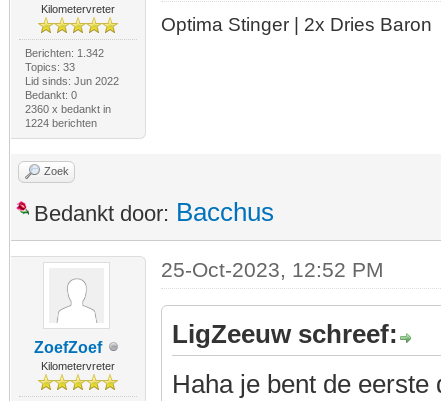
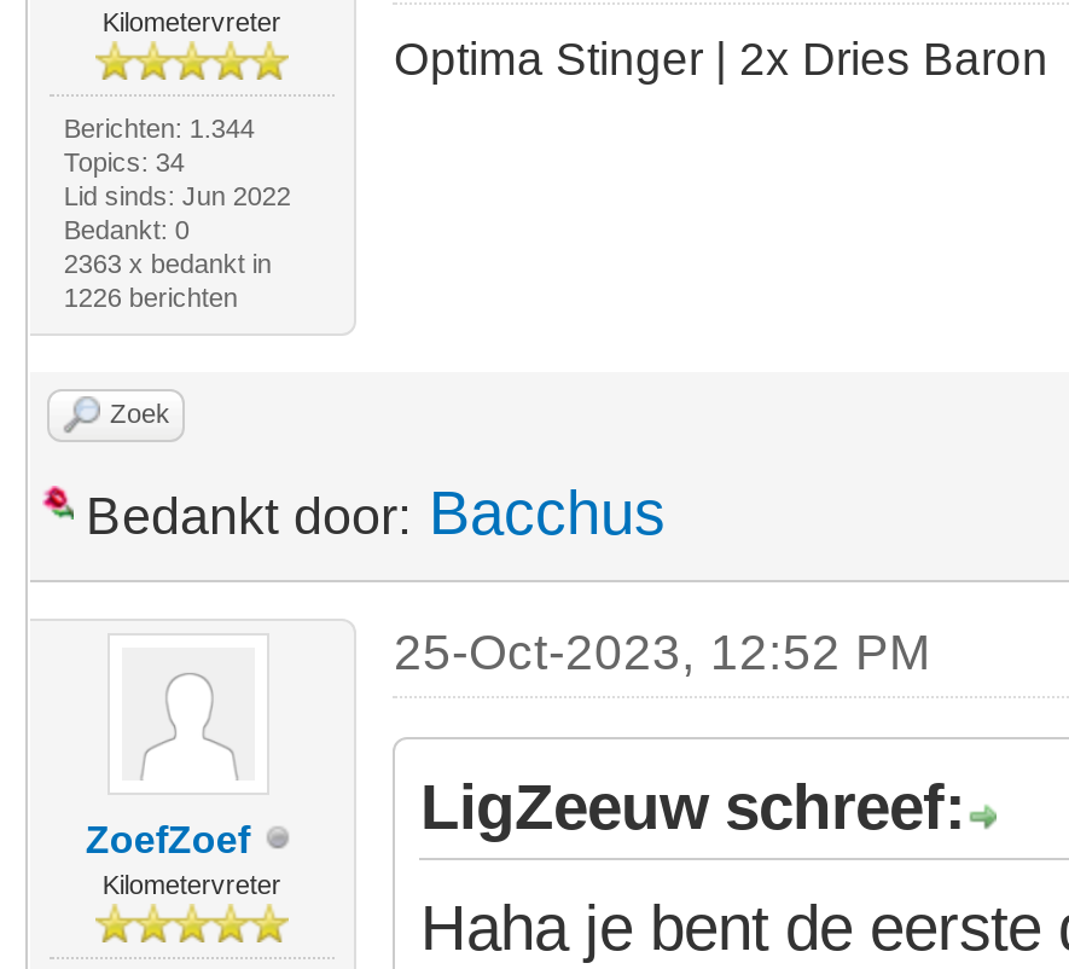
- Berichten: 1.342
+ Berichten: 1.344

- Topics: 33
+ Topics: 34

- 2360 x bedankt in
+ 2363 x bedankt in

- 1224 berichten
+ 1226 berichten
